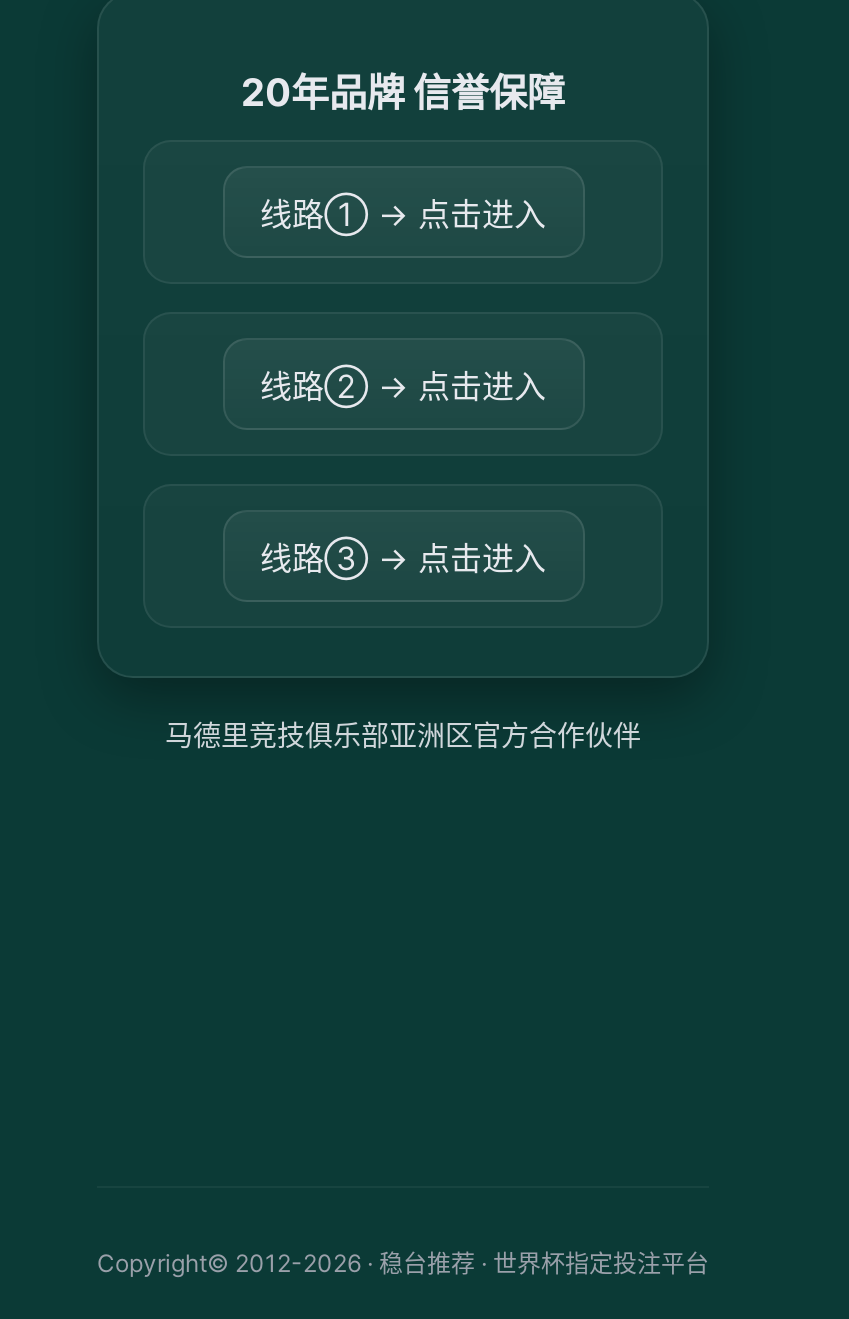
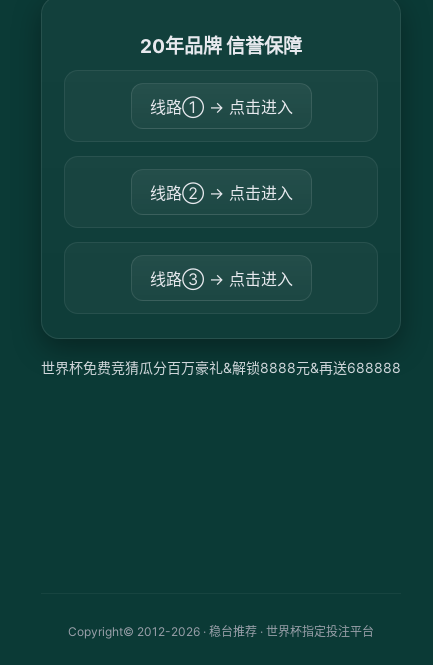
- 马德里竞技俱乐部亚洲区官方合作伙伴
+ 世界杯免费竞猜瓜分百万豪礼&解锁8888元&再送688888
